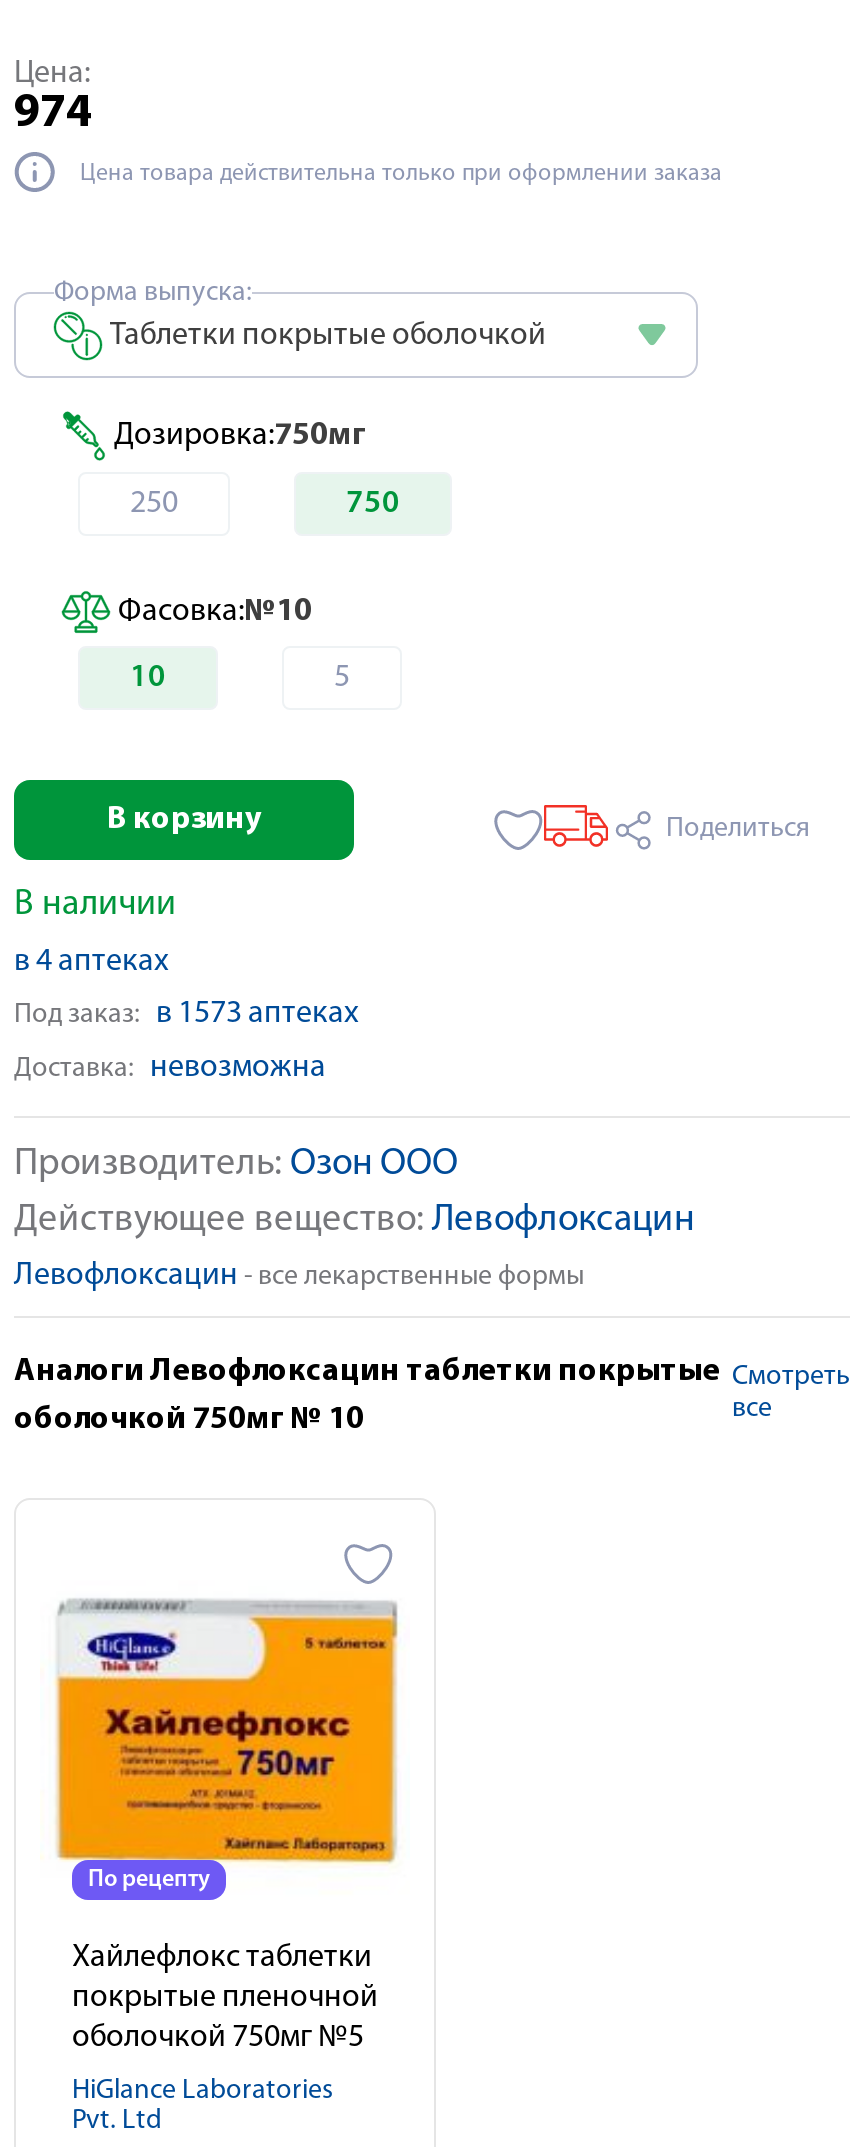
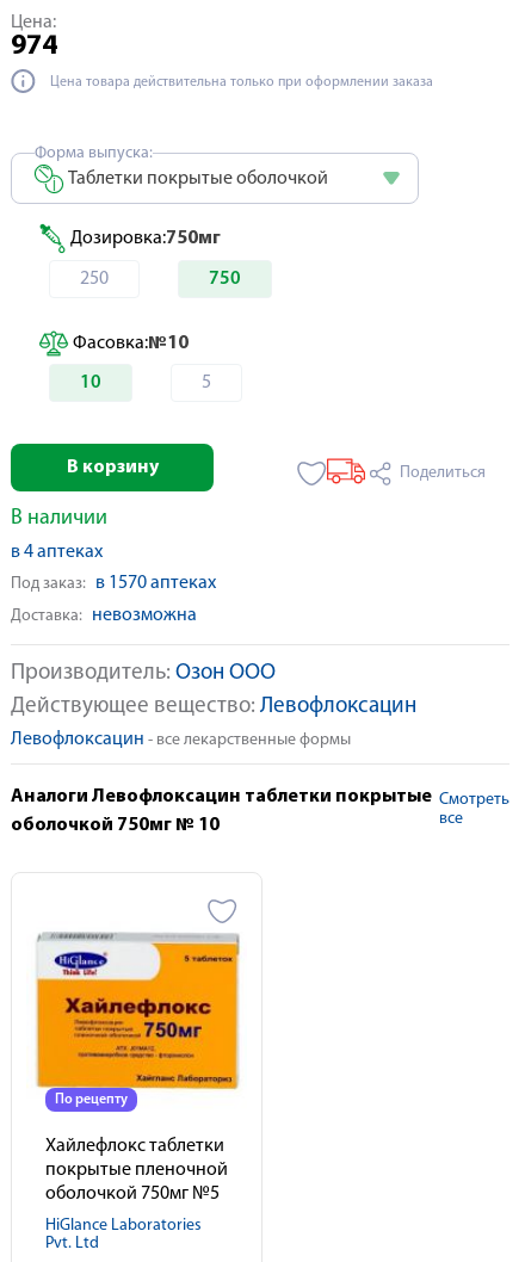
- Под заказ: в 1573 аптеках
+ Под заказ: в 1570 аптеках
